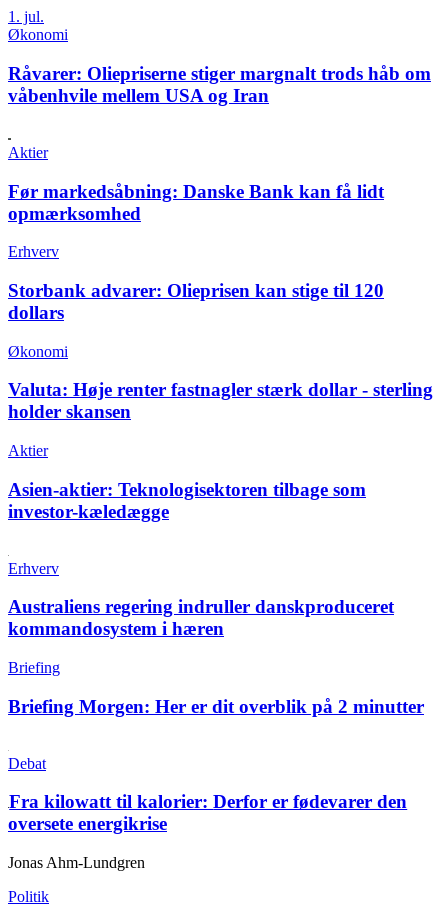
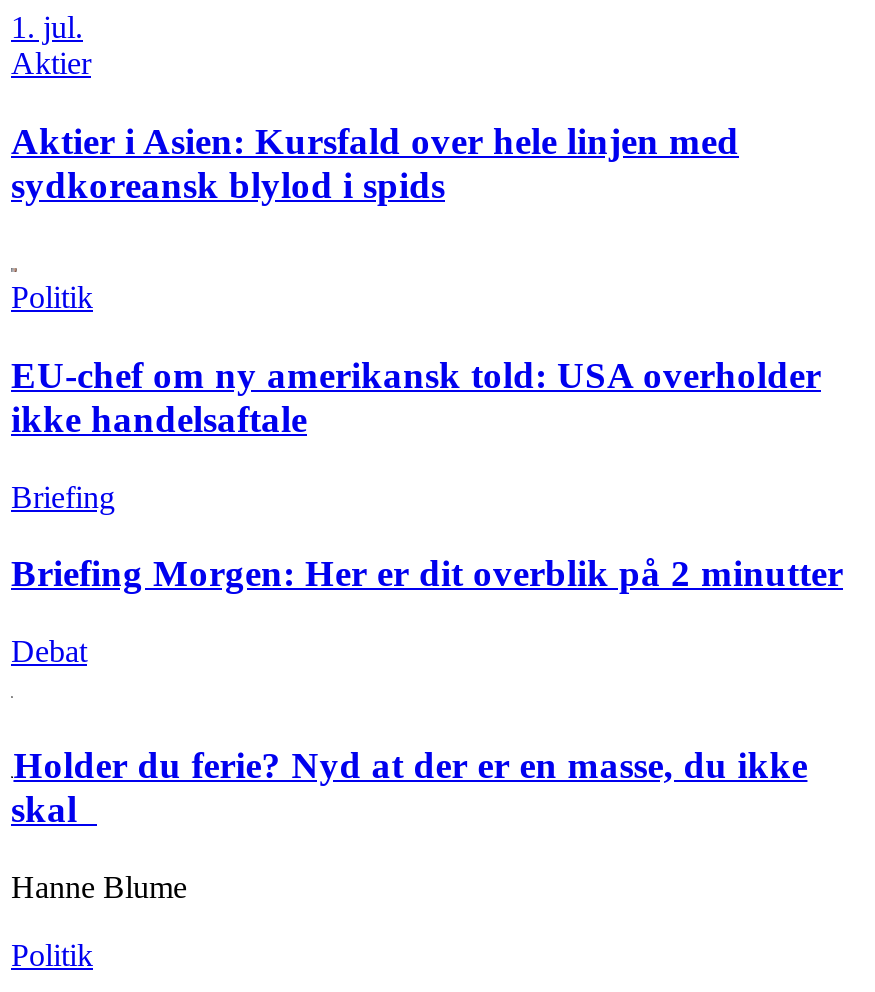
- Økonomi
- Råvarer: Oliepriserne stiger margnalt trods håb om
- våbenhvile mellem USA og Iran

- Før markedsåbning: Danske Bank kan få lidt
- opmærksomhed
- Erhverv
- Storbank advarer: Olieprisen kan stige til 120
- dollars
- Økonomi
- Valuta: Høje renter fastnagler stærk dollar - sterling
- holder skansen
- Aktier
- Asien-aktier: Teknologisektoren tilbage som
- investor-kæledægge
- Erhverv
- Australiens regering indruller danskproduceret
- kommandosystem i hæren
+ Aktier i Asien: Kursfald over hele linjen med
+ sydkoreansk blylod i spids
+ Politik
+ EU-chef om ny amerikansk told: USA overholder
+ ikke handelsaftale

moved up: Debat

- Fra kilowatt til kalorier: Derfor er fødevarer den
- oversete energikrise
+ Holder du ferie? Nyd at der er en masse, du ikke
+ skal

- Jonas Ahm-Lundgren
+ Hanne Blume
